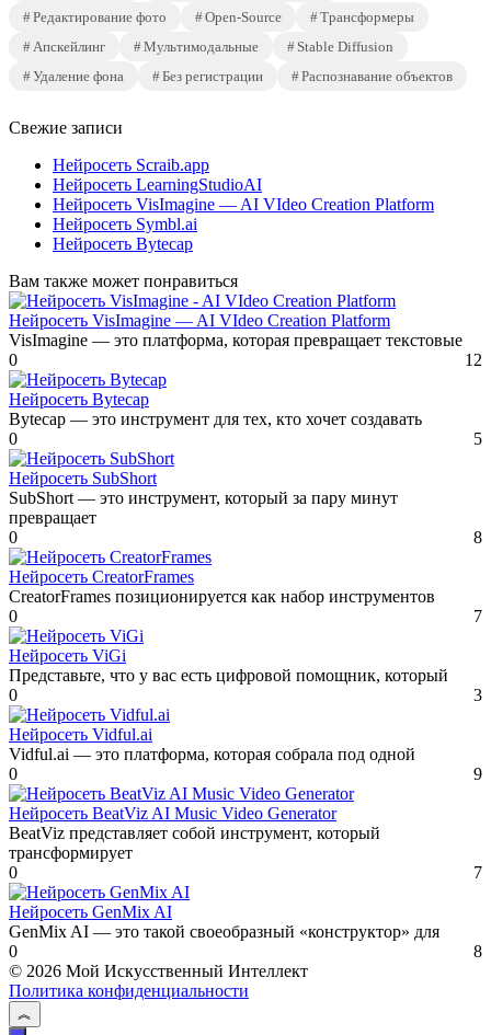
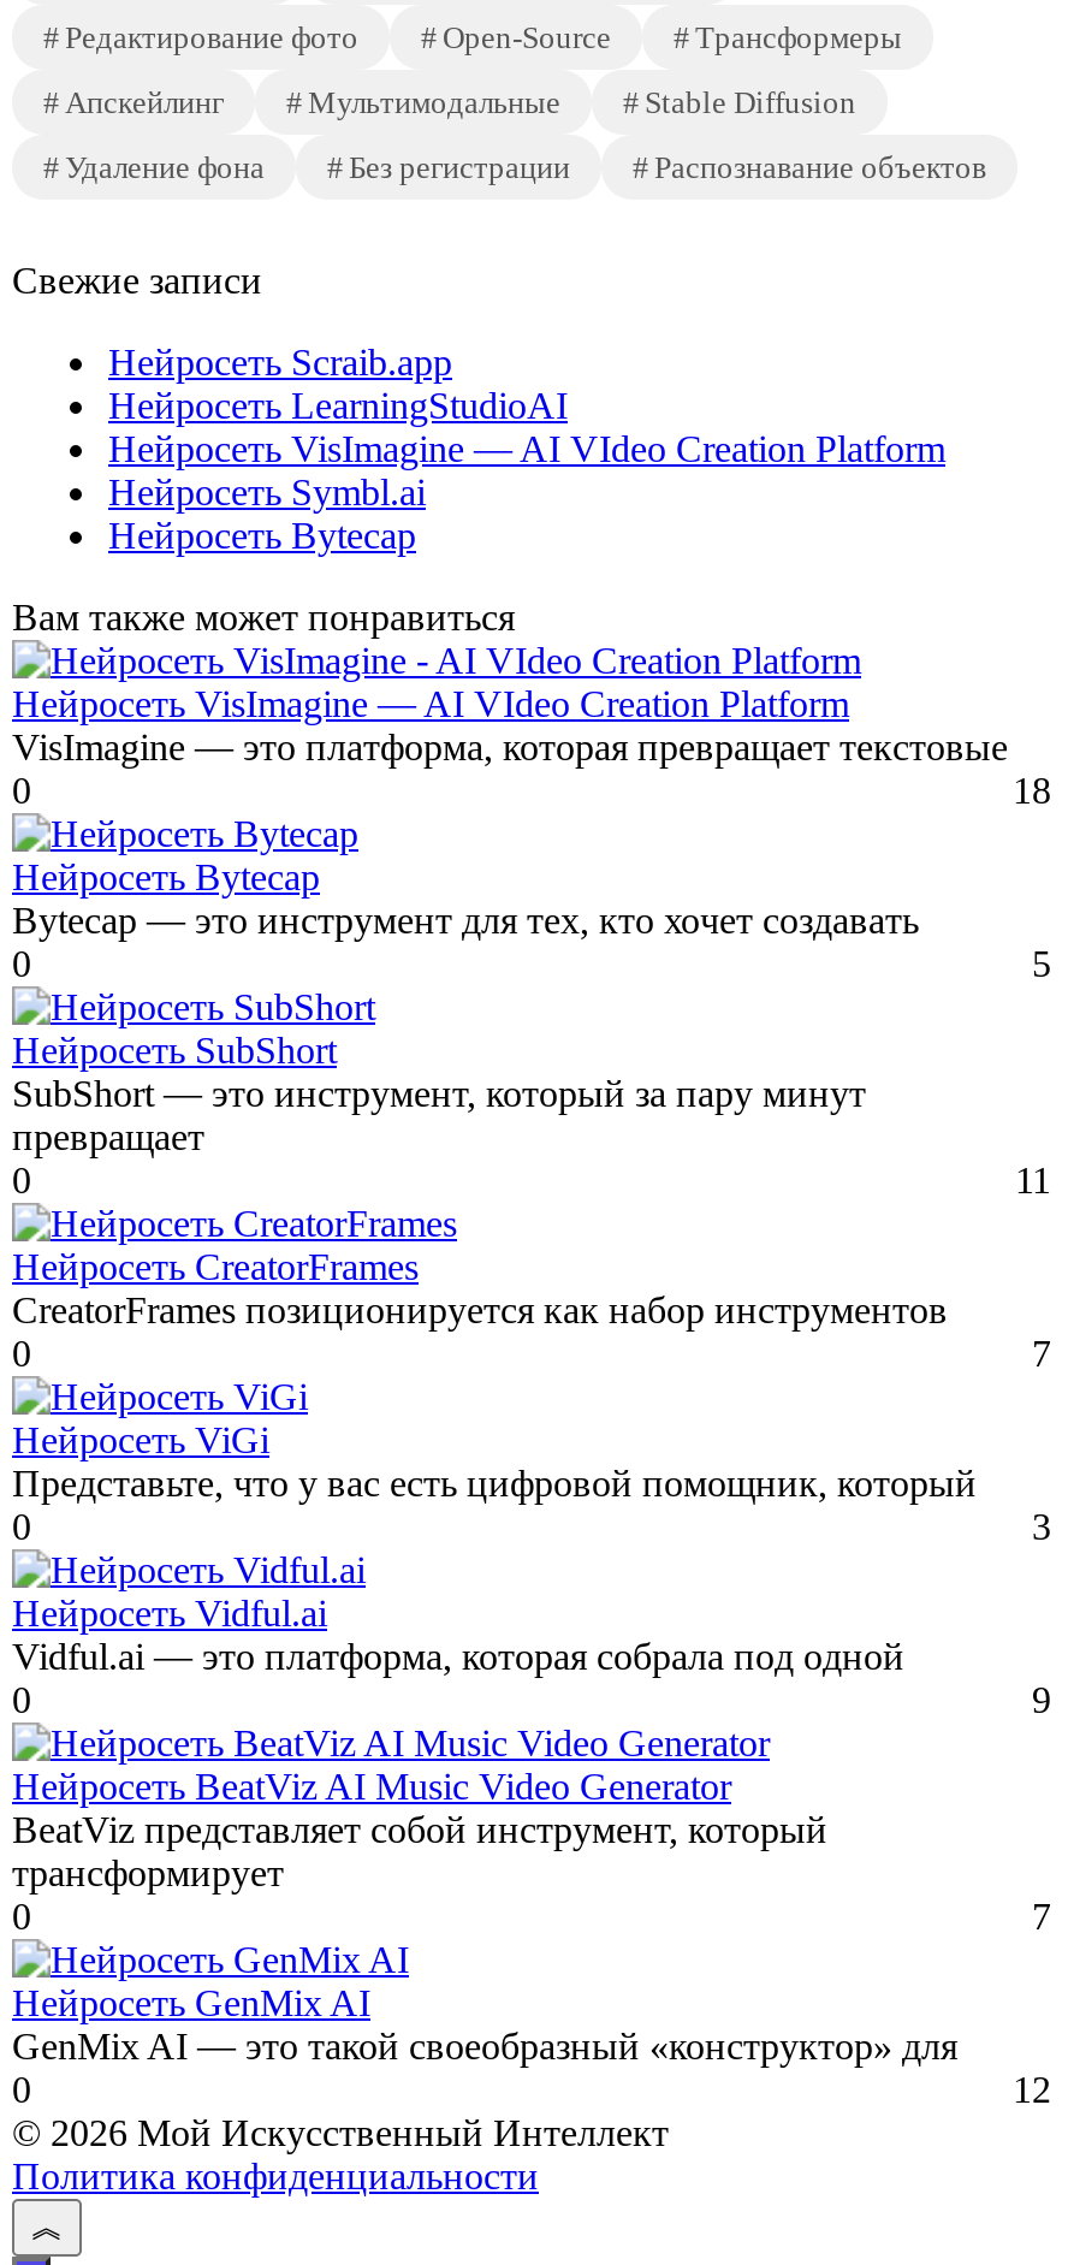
- 12
+ 18

- 8
+ 11

- 8
+ 12
